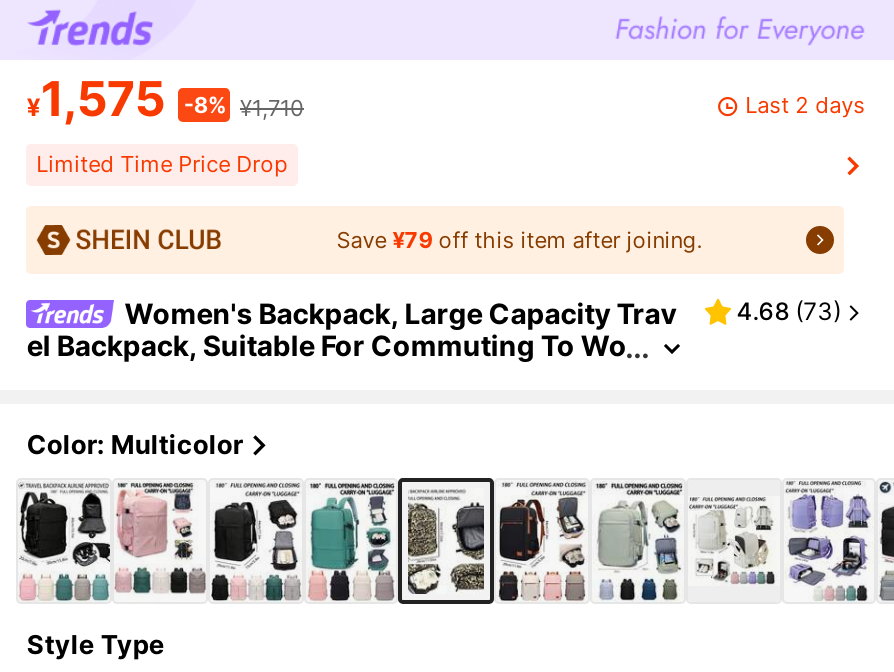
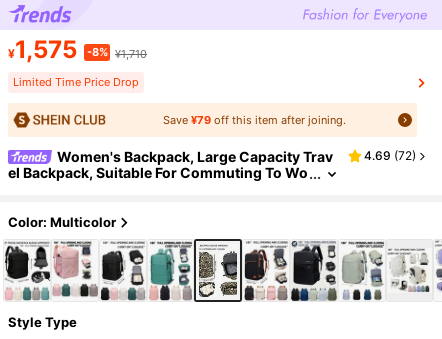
- Last 2 days

- 4.68 (73)
+ 4.69 (72)

- [image]
+ [image]
